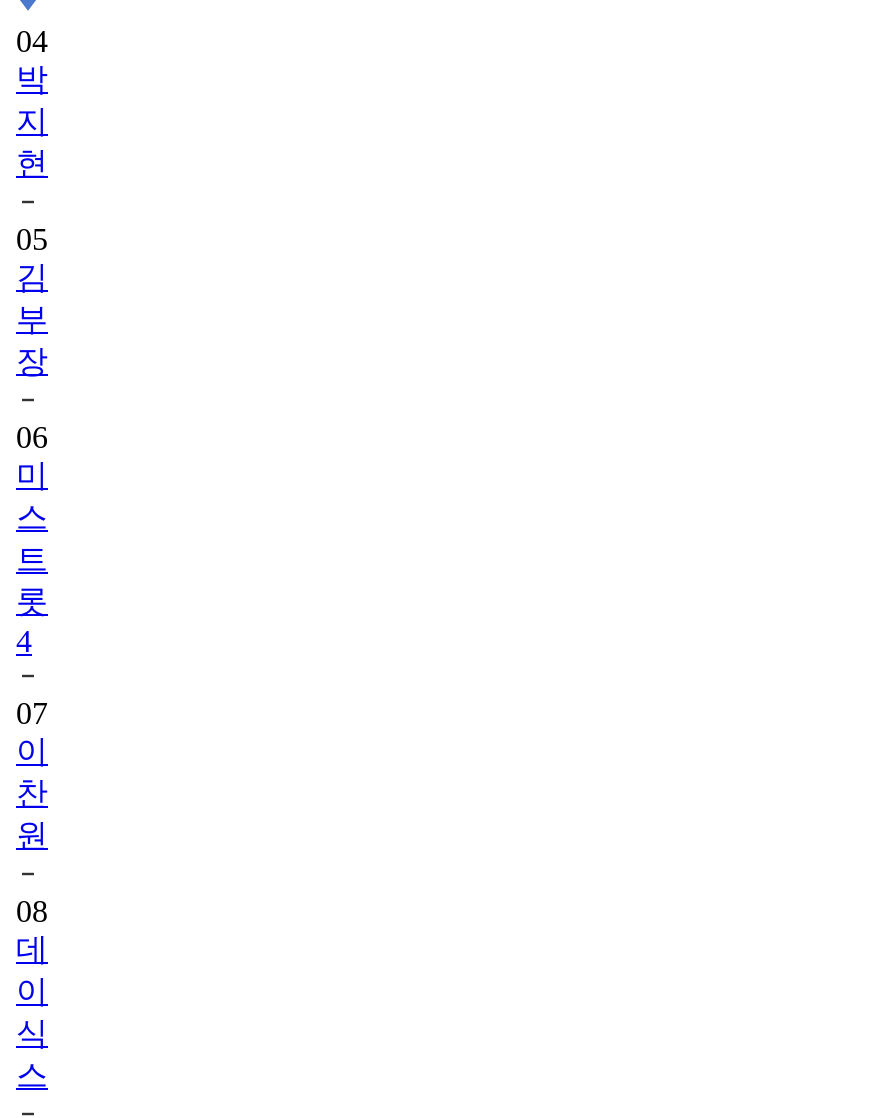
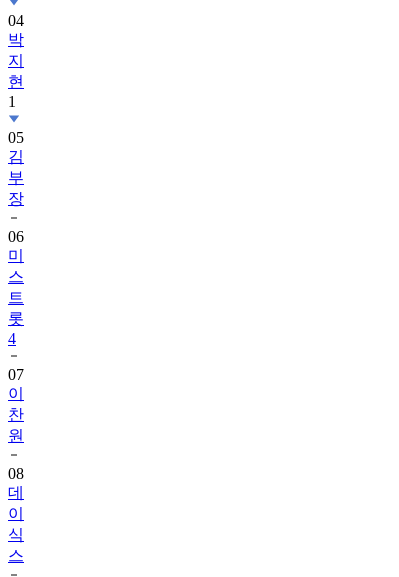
+ 1
